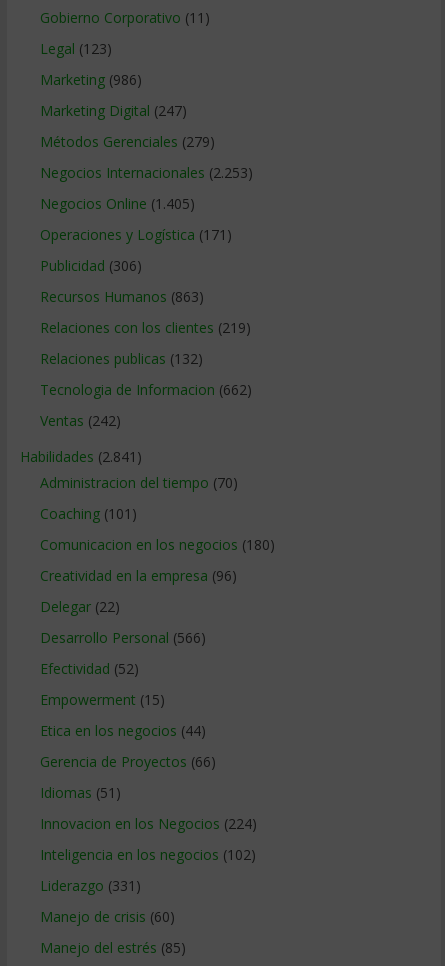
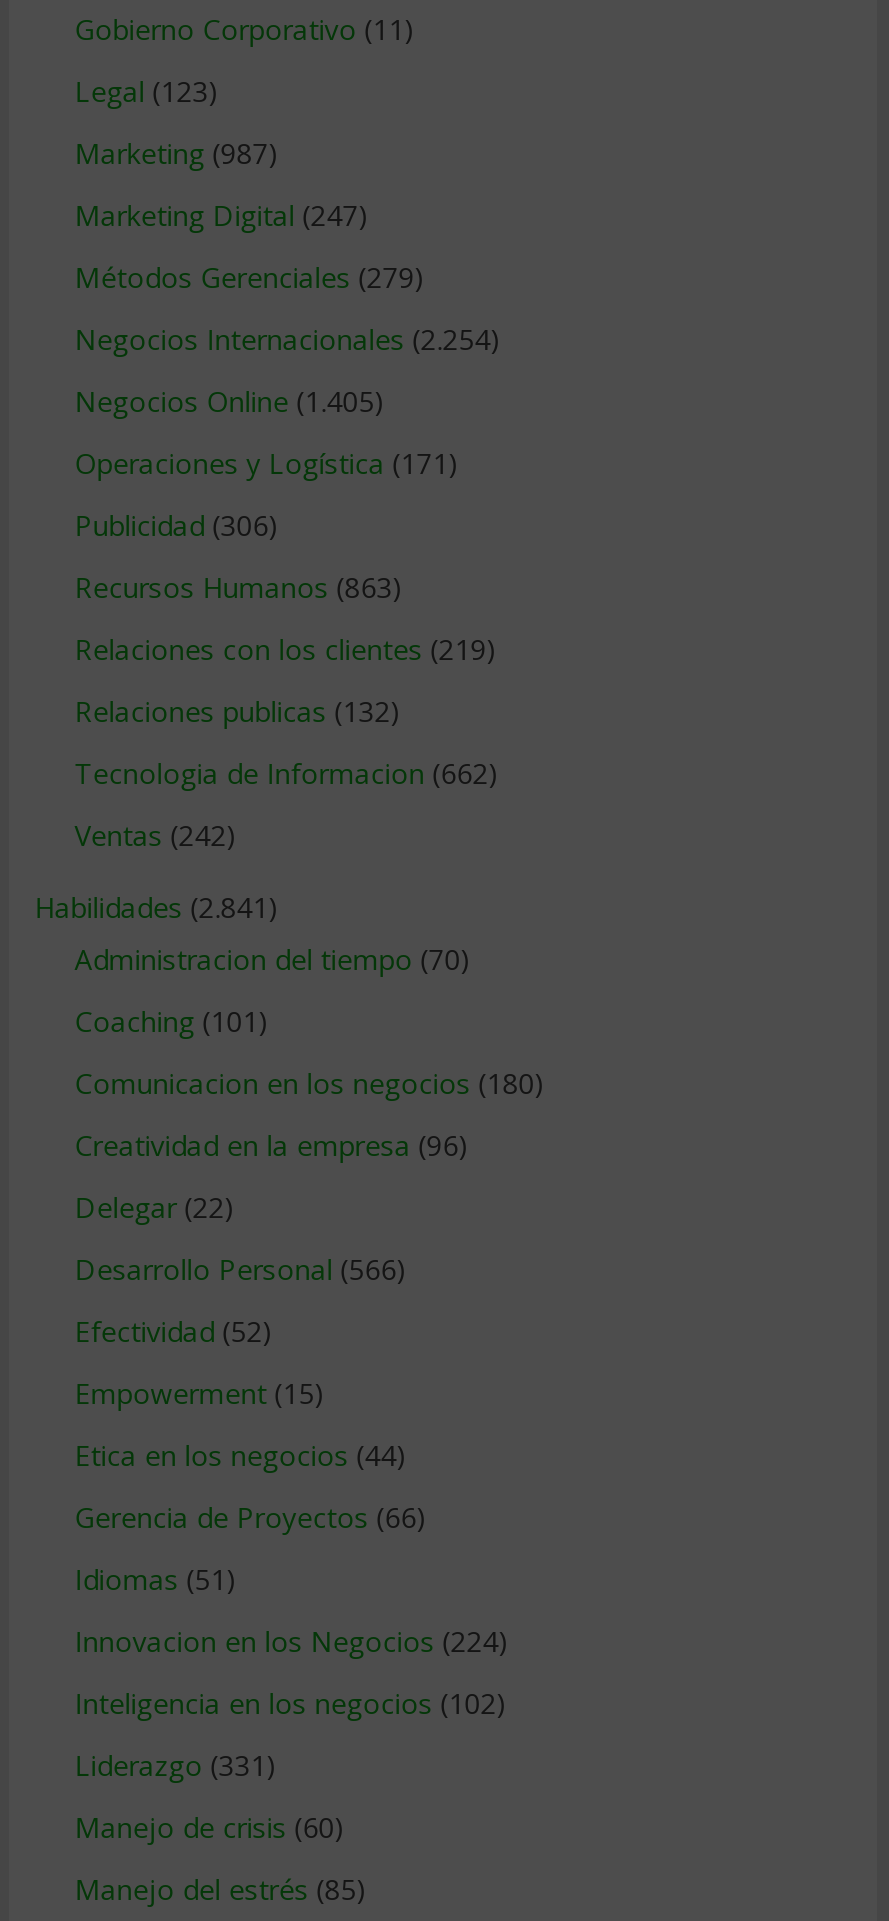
- Marketing (986)
+ Marketing (987)

- Negocios Internacionales (2.253)
+ Negocios Internacionales (2.254)
